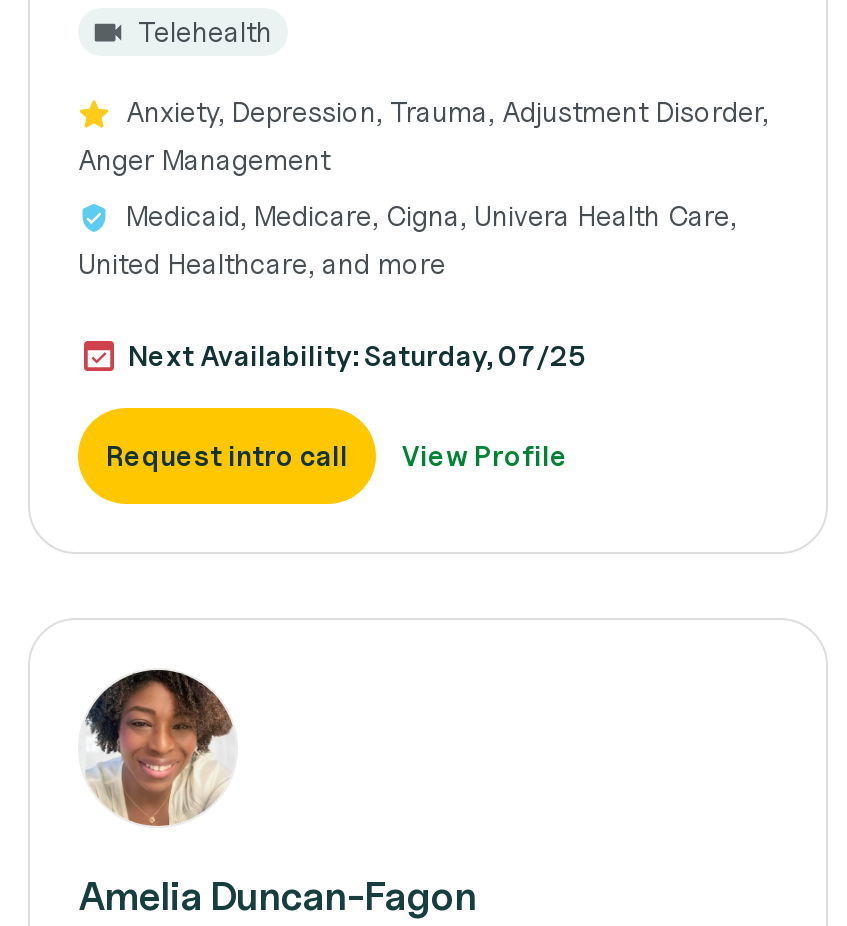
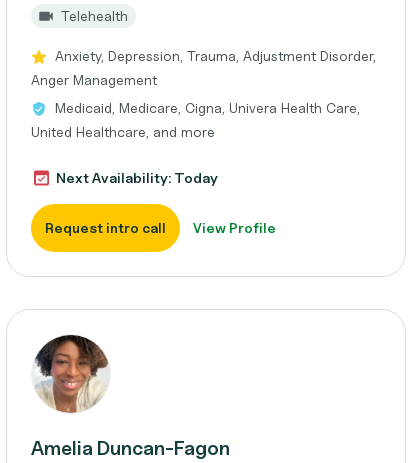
- Next Availability: Saturday, 07/25
+ Next Availability: Today
